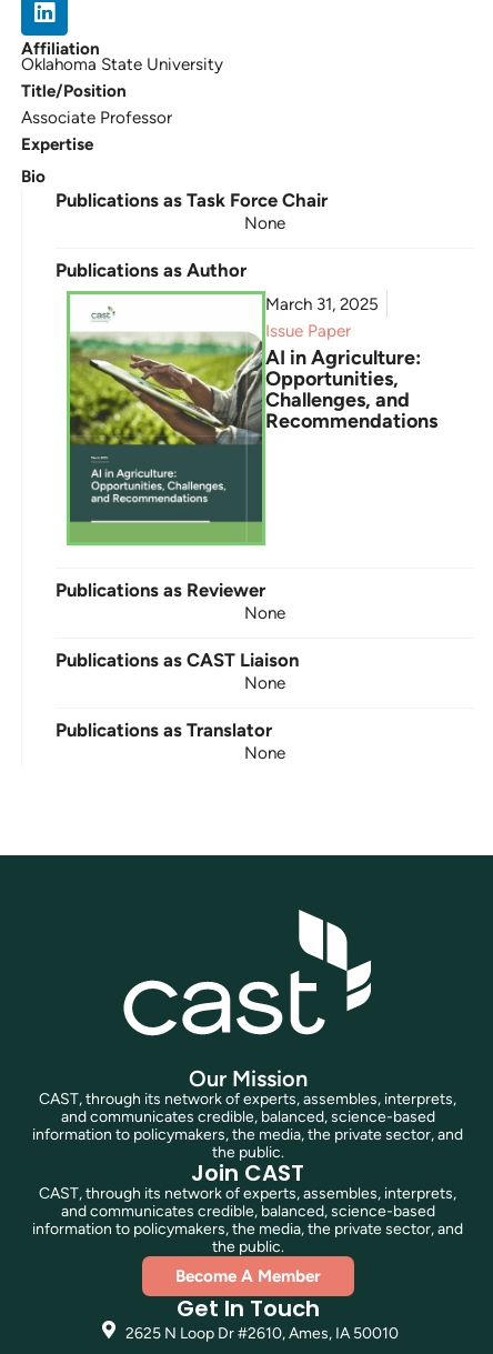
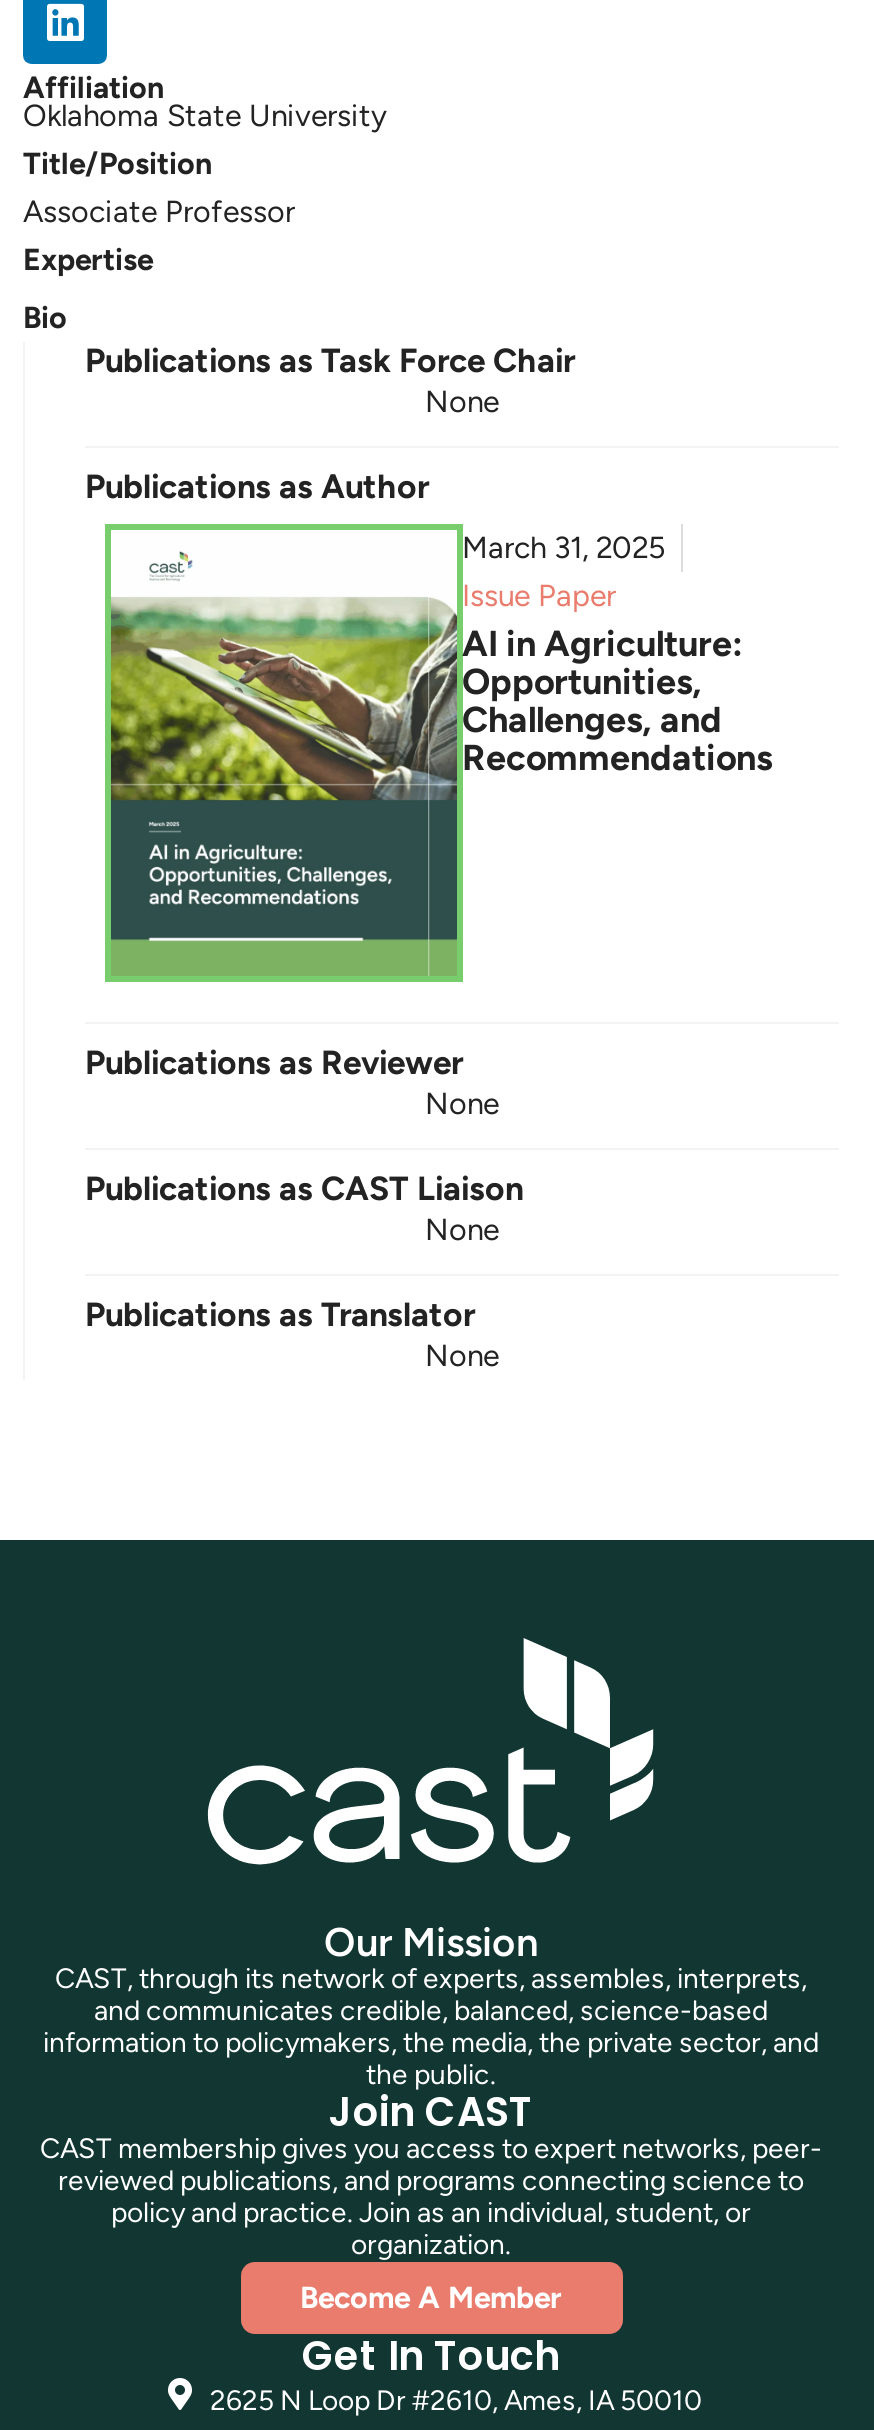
- CAST, through its network of experts, assembles, interprets,
- and communicates credible, balanced, science-based
- information to policymakers, the media, the private sector, and
- the public.
+ CAST membership gives you access to expert networks, peer-
+ reviewed publications, and programs connecting science to
+ policy and practice. Join as an individual, student, or
+ organization.
